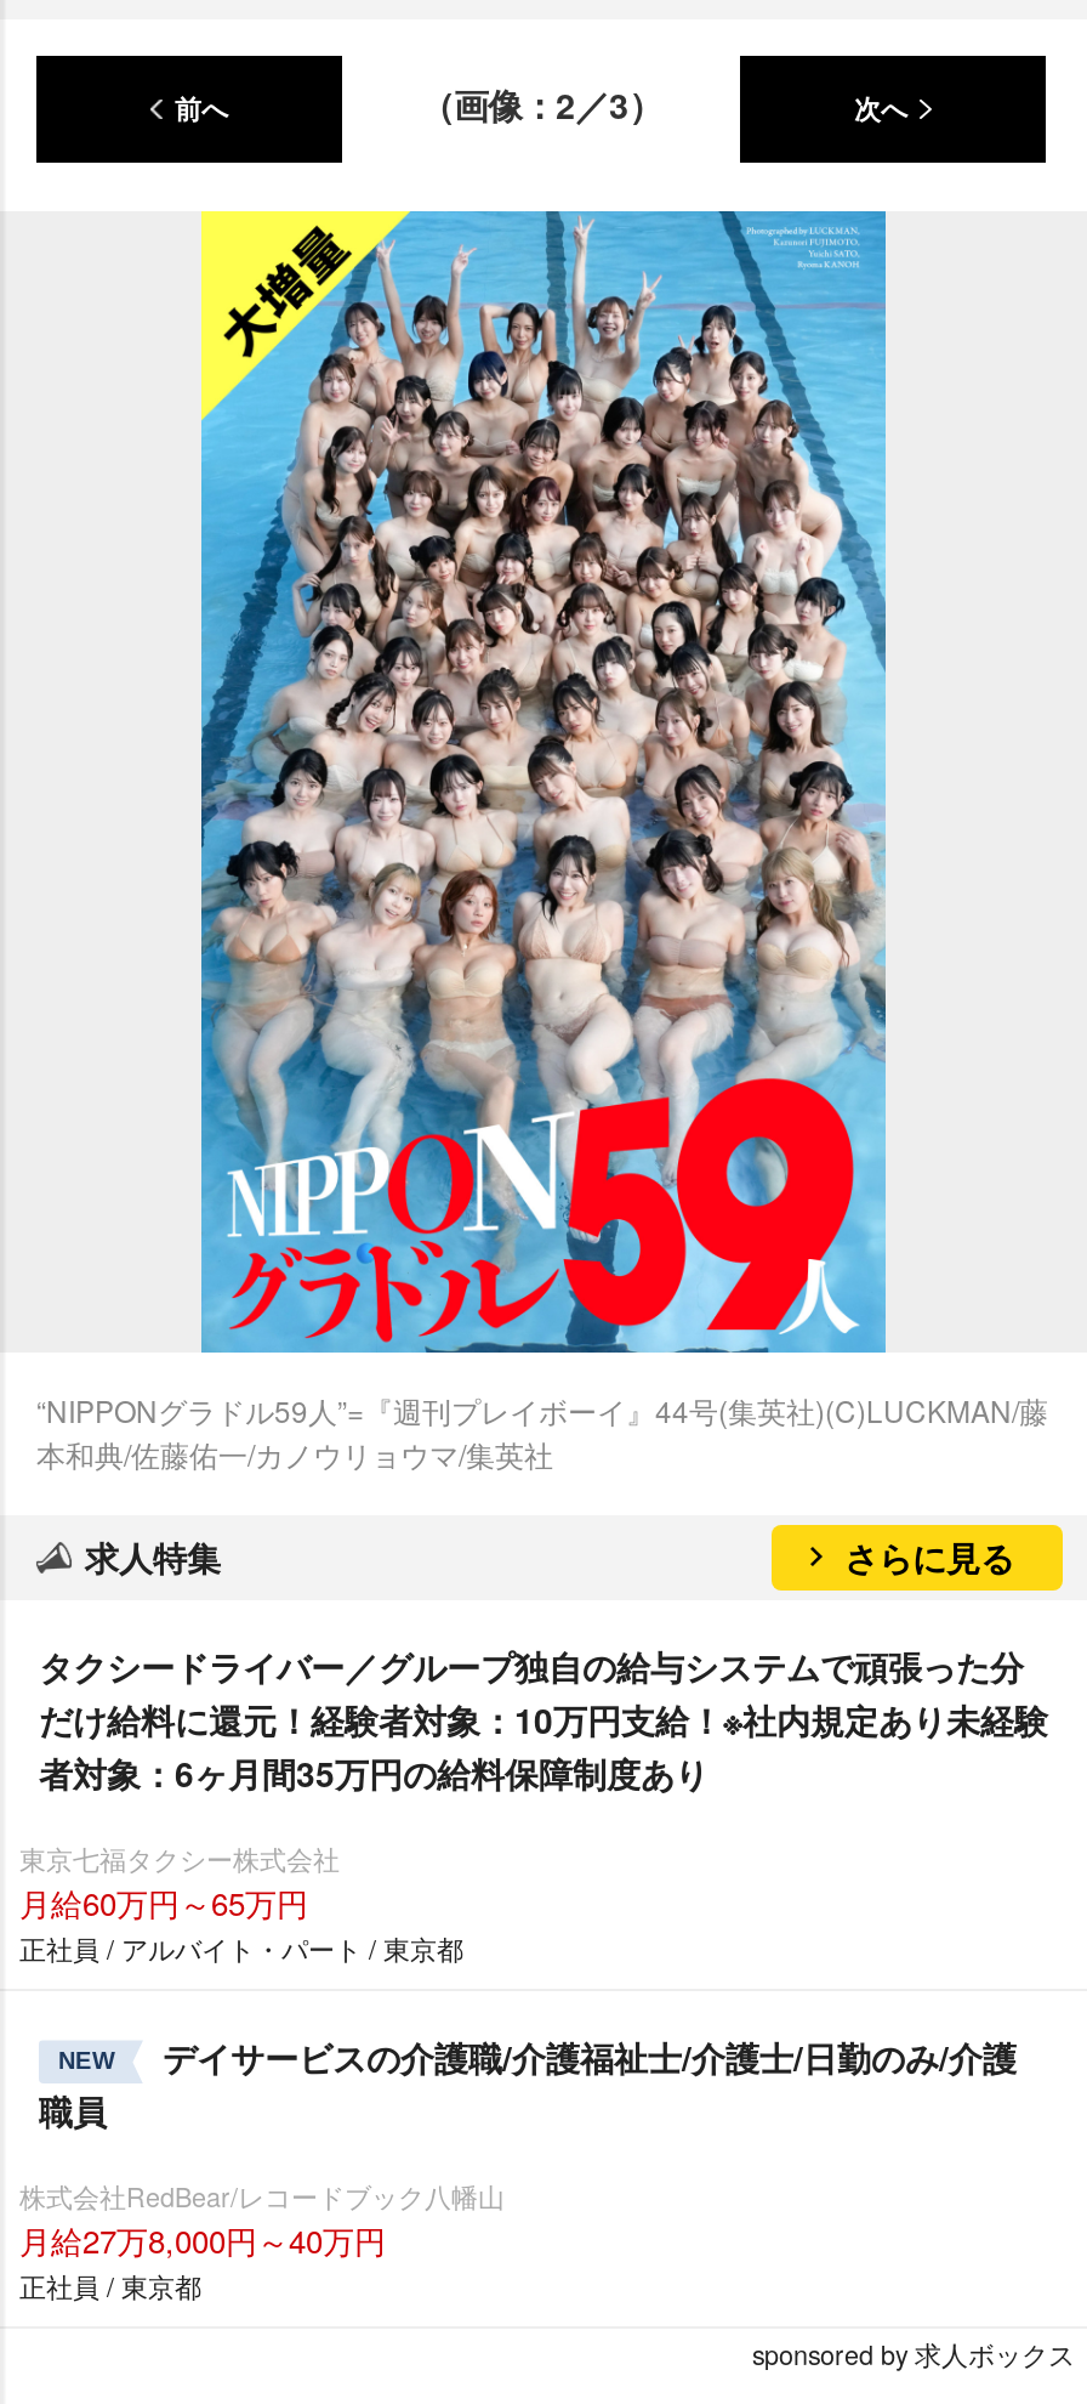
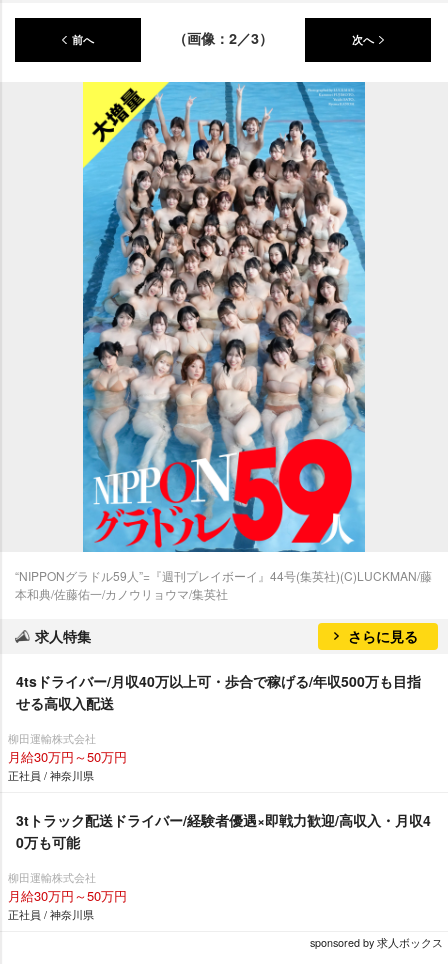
- タクシードライバー／グループ独自の給与システムで頑張った分
- だけ給料に還元！経験者対象：10万円支給！※社内規定あり未経験
- 者対象：6ヶ月間35万円の給料保障制度あり
+ 4tsドライバー/月収40万以上可・歩合で稼げる/年収500万も目指
+ せる高収入配送

- 東京七福タクシー株式会社
- 月給60万円～65万円
- 正社員 / アルバイト・パート / 東京都
+ 柳田運輸株式会社
+ 月給30万円～50万円
+ 正社員 / 神奈川県

- NEW
- デイサービスの介護職/介護福祉士/介護士/日勤のみ/介護
- 職員
+ 3tトラック配送ドライバー/経験者優遇×即戦力歓迎/高収入・月収4
+ 0万も可能

- 株式会社RedBear/レコードブック八幡山
- 月給27万8,000円～40万円
- 正社員 / 東京都
+ 柳田運輸株式会社
+ 月給30万円～50万円
+ 正社員 / 神奈川県
